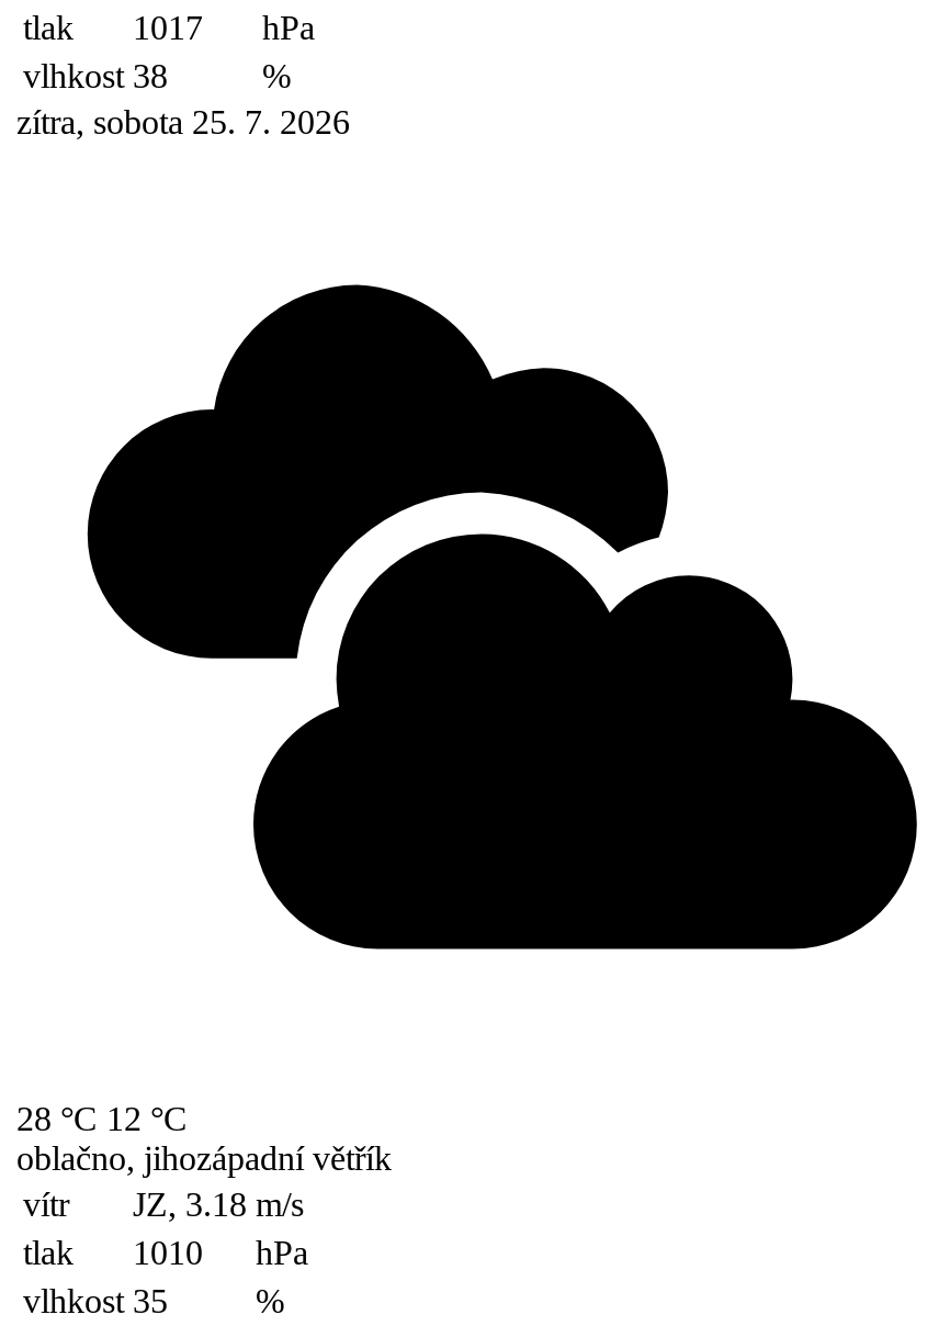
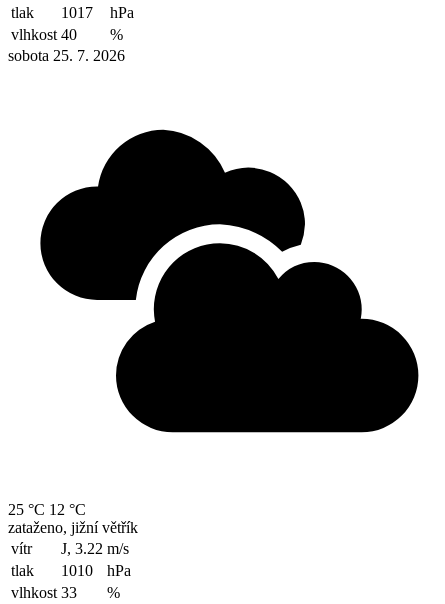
- vlhkost 38
+ vlhkost 40

- zítra, sobota 25. 7. 2026
+ sobota 25. 7. 2026

- 28 °C 12 °C
- oblačno, jihozápadní větřík
+ 25 °C 12 °C
+ zataženo, jižní větřík

- vítr JZ, 3.18 m/s
+ vítr J, 3.22 m/s

- vlhkost 35
+ vlhkost 33
